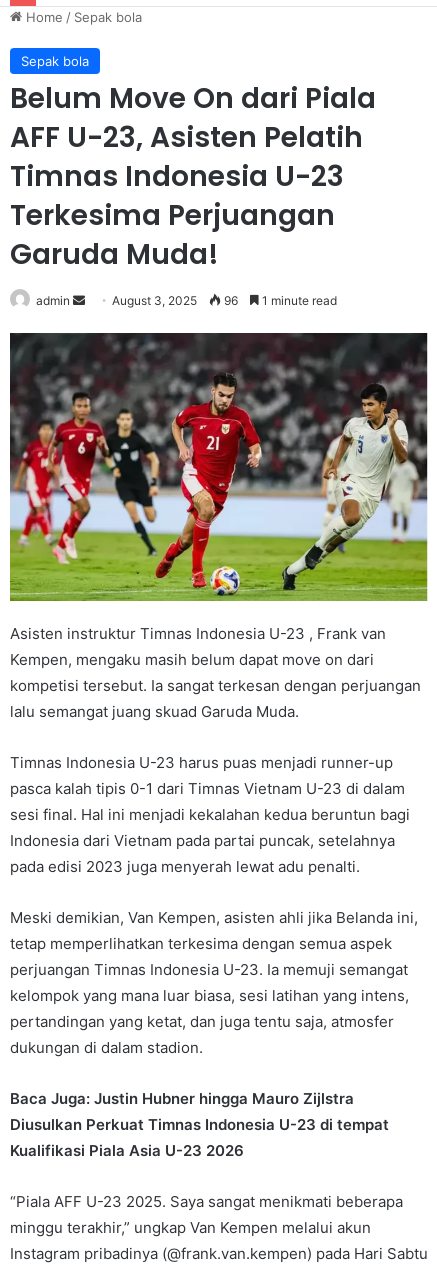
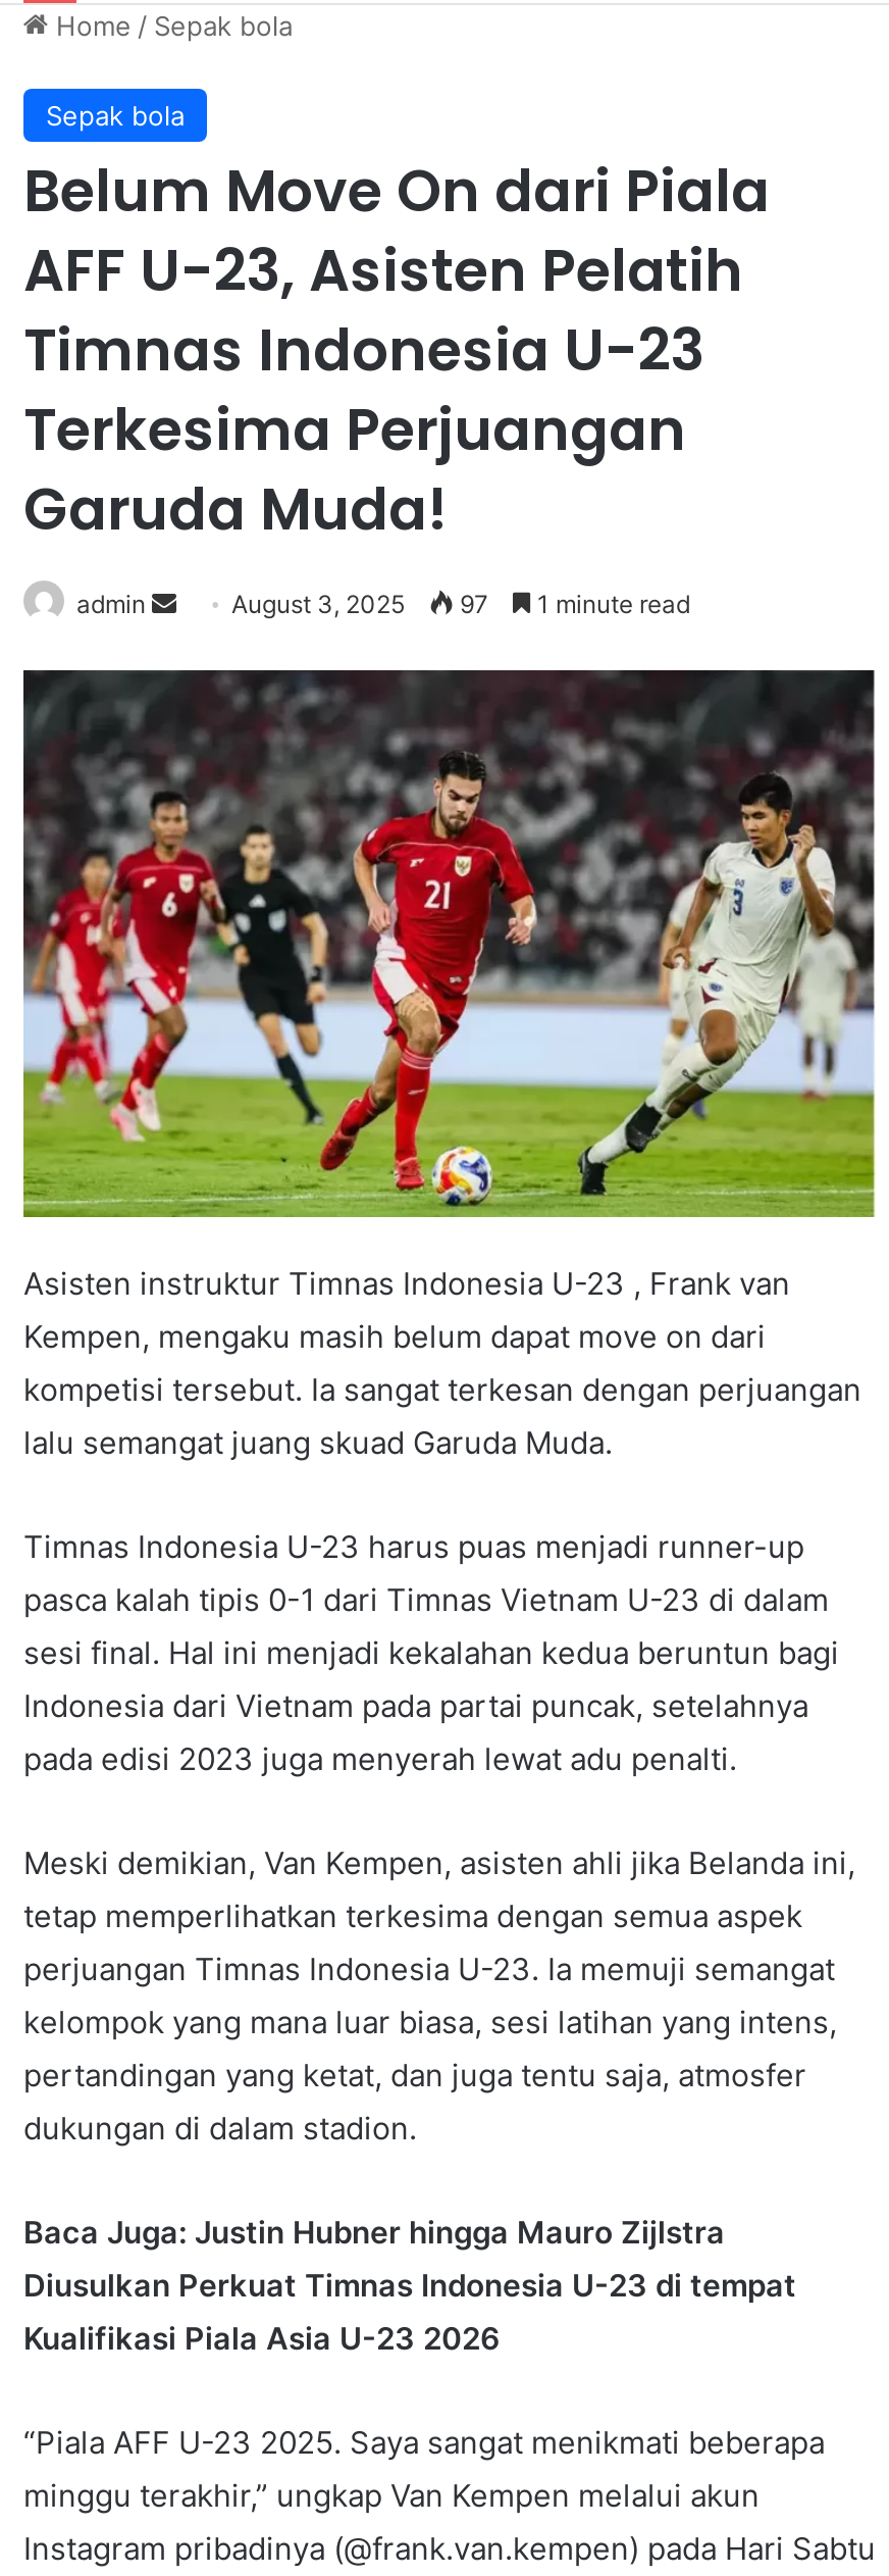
- 96
+ 97
